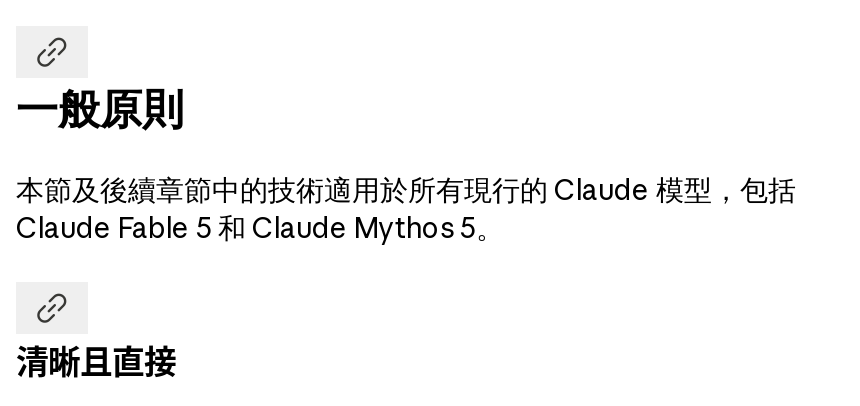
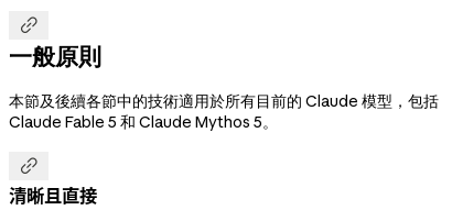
- 本節及後續章節中的技術適用於所有現行的 Claude 模型，包括
+ 本節及後續各節中的技術適用於所有目前的 Claude 模型，包括
